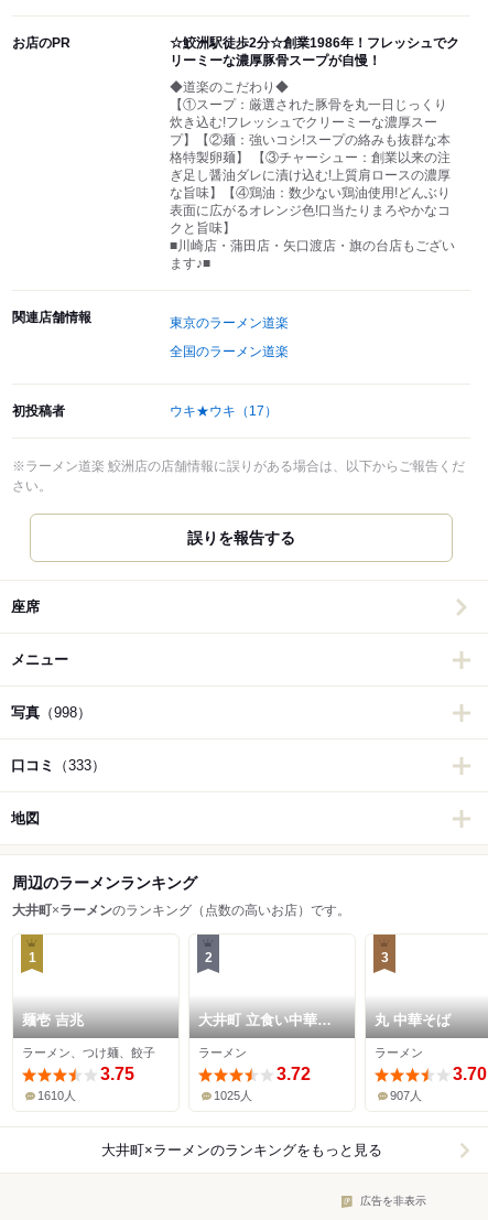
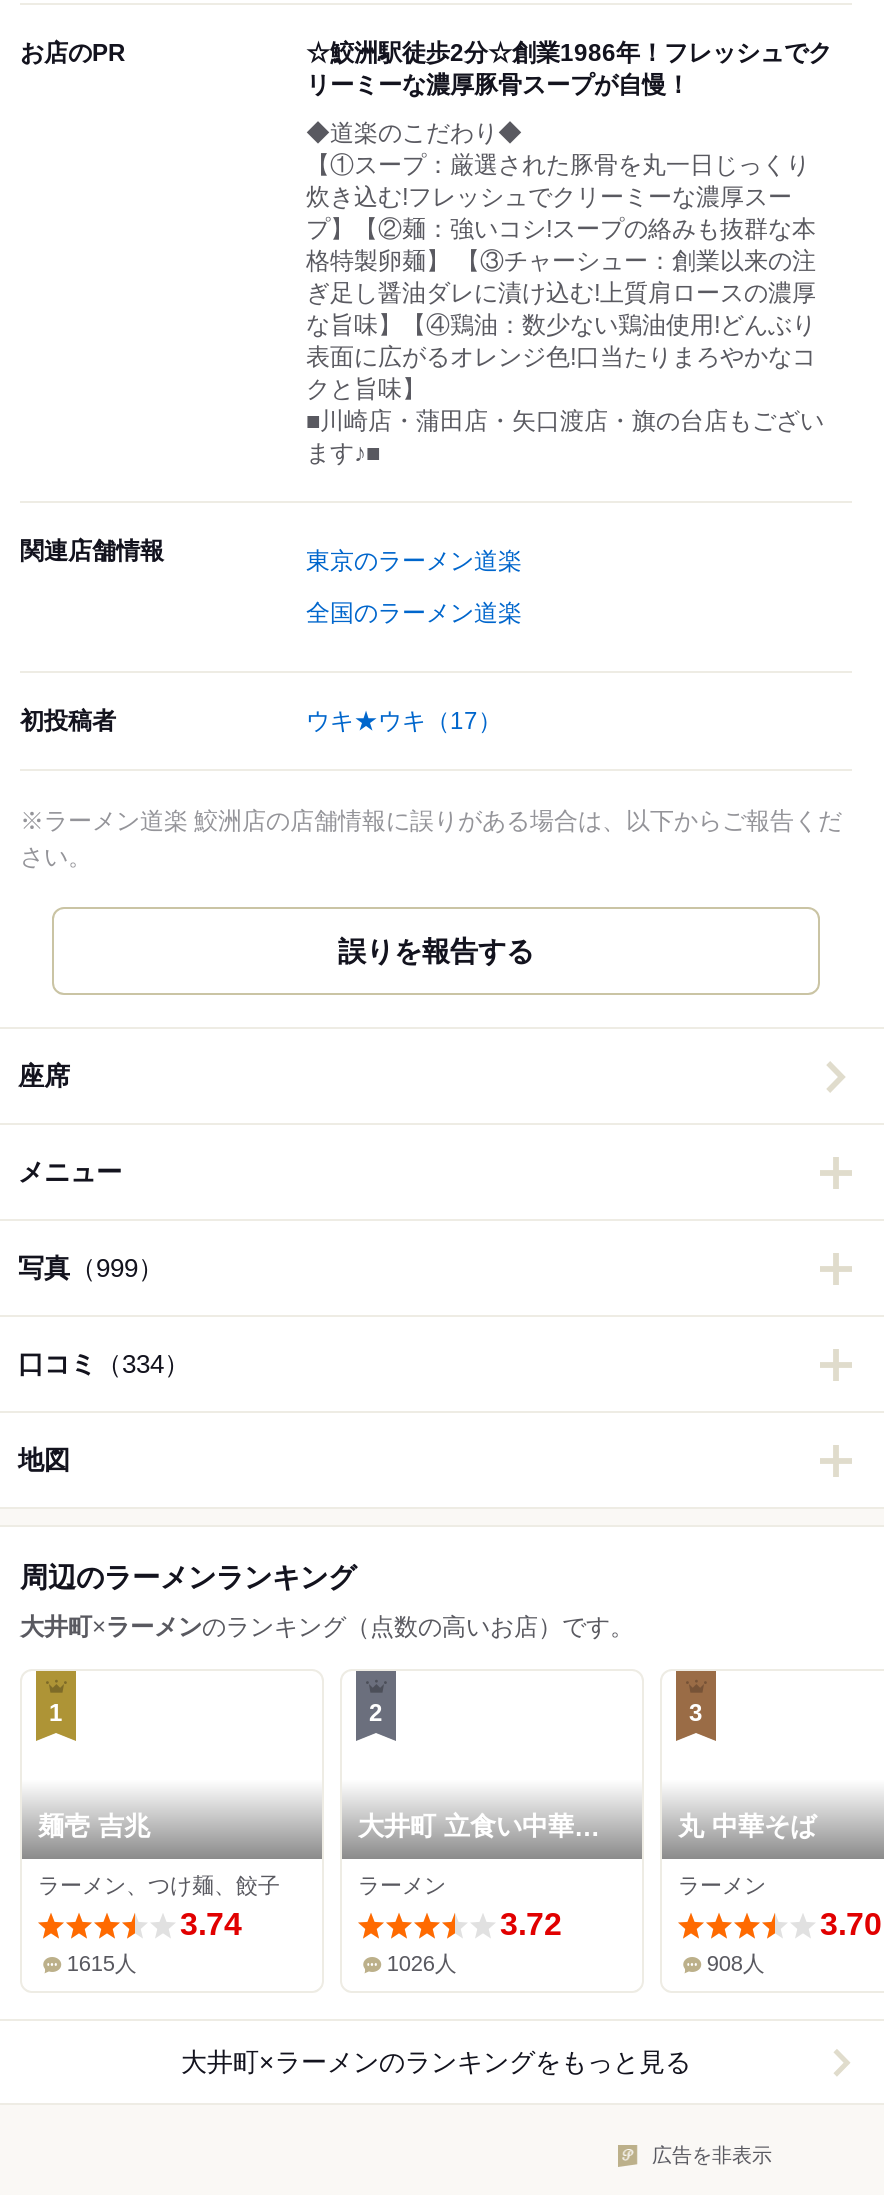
- 写真（998）
+ 写真（999）

- 口コミ（333）
+ 口コミ（334）

- 3.75
+ 3.74

- 1610人
+ 1615人

- 1025人
+ 1026人

- 907人
+ 908人
